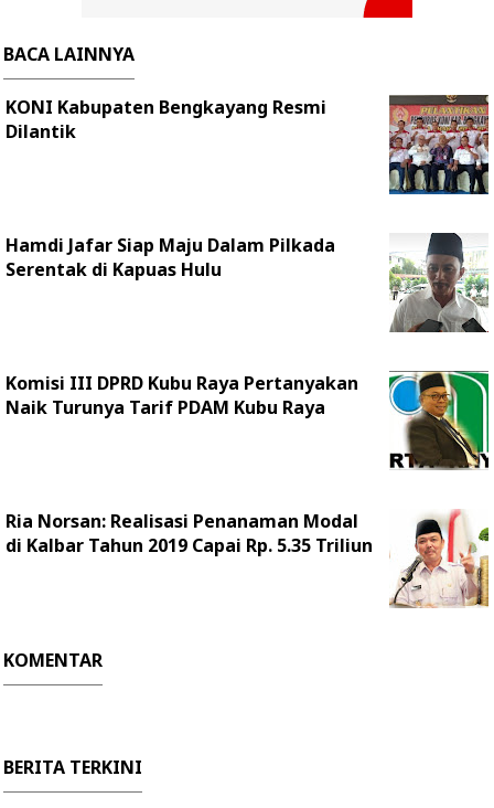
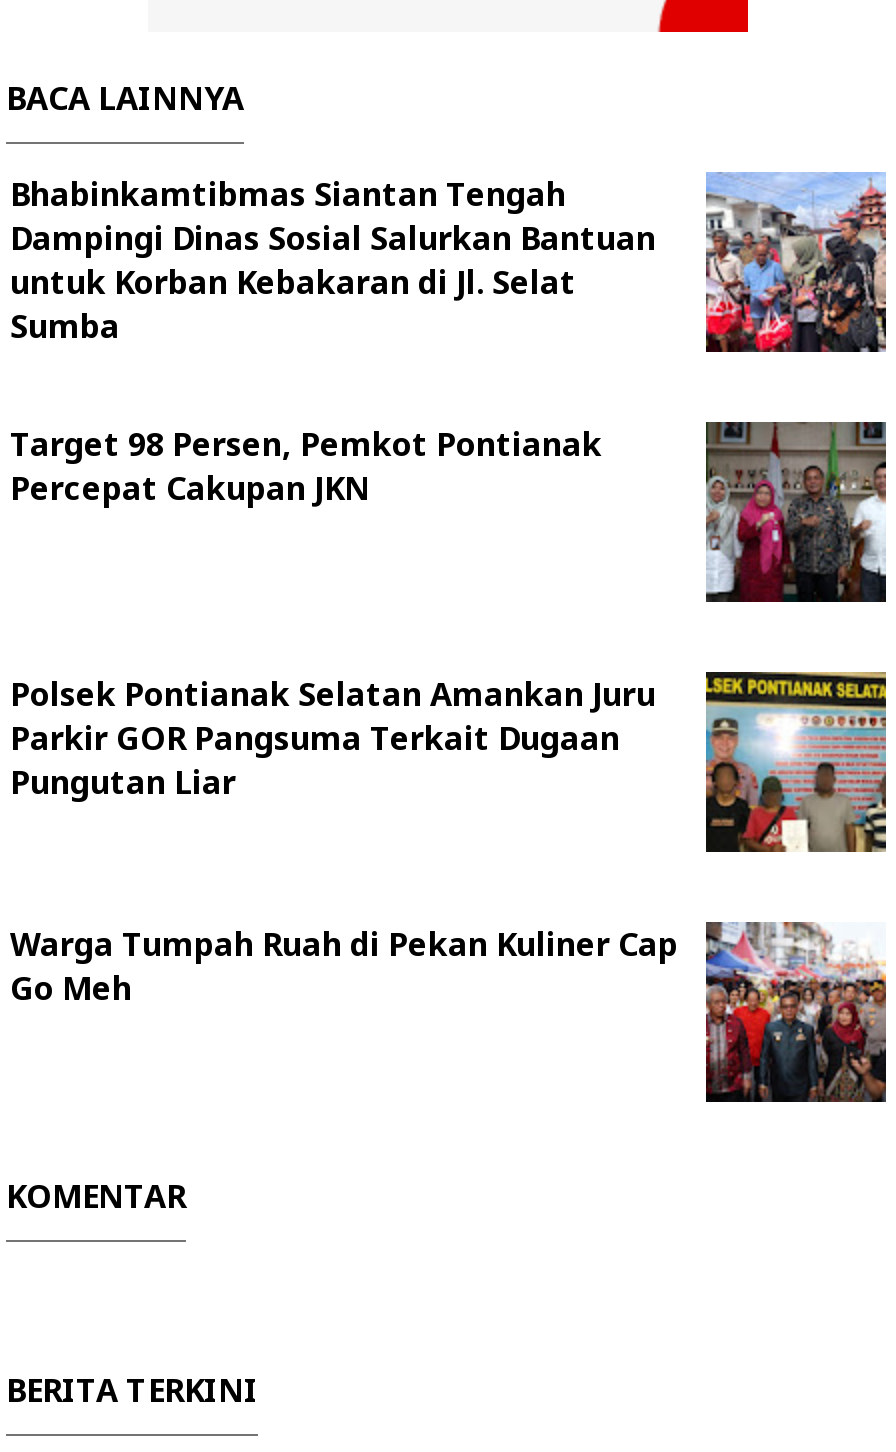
- KONI Kabupaten Bengkayang Resmi
- Dilantik
+ Bhabinkamtibmas Siantan Tengah
+ Dampingi Dinas Sosial Salurkan Bantuan
+ untuk Korban Kebakaran di Jl. Selat
+ Sumba

- [image]
+ [image]

- Hamdi Jafar Siap Maju Dalam Pilkada
- Serentak di Kapuas Hulu
+ Target 98 Persen, Pemkot Pontianak
+ Percepat Cakupan JKN

- [image]
+ [image]

- [image]
- Komisi III DPRD Kubu Raya Pertanyakan
- Naik Turunya Tarif PDAM Kubu Raya
+ [image]
+ Polsek Pontianak Selatan Amankan Juru
+ Parkir GOR Pangsuma Terkait Dugaan
+ Pungutan Liar

- [image]
- Ria Norsan: Realisasi Penanaman Modal
- di Kalbar Tahun 2019 Capai Rp. 5.35 Triliun
+ [image]
+ Warga Tumpah Ruah di Pekan Kuliner Cap
+ Go Meh
